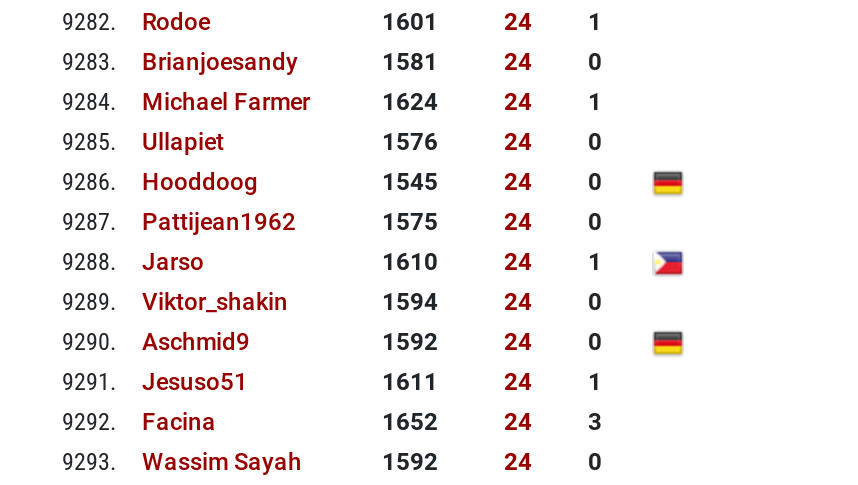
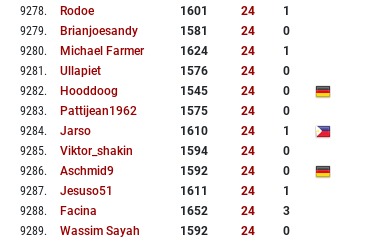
- 9282. Rodoe
+ 9278. Rodoe

- 9283. Brianjoesandy
+ 9279. Brianjoesandy

- 9284. Michael Farmer
+ 9280. Michael Farmer

- 9285. Ullapiet
+ 9281. Ullapiet

- 9286. Hooddoog
+ 9282. Hooddoog

- 9287. Pattijean1962
+ 9283. Pattijean1962

- 9288. Jarso
+ 9284. Jarso

- 9289. Viktor_shakin
+ 9285. Viktor_shakin

- 9290. Aschmid9
+ 9286. Aschmid9

- 9291. Jesuso51
+ 9287. Jesuso51

- 9292. Facina
+ 9288. Facina

- 9293. Wassim Sayah
+ 9289. Wassim Sayah
